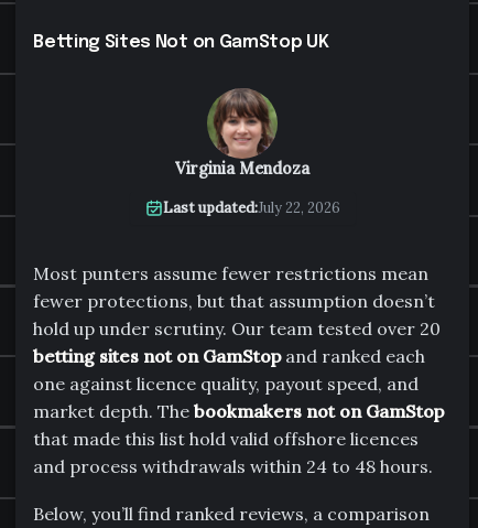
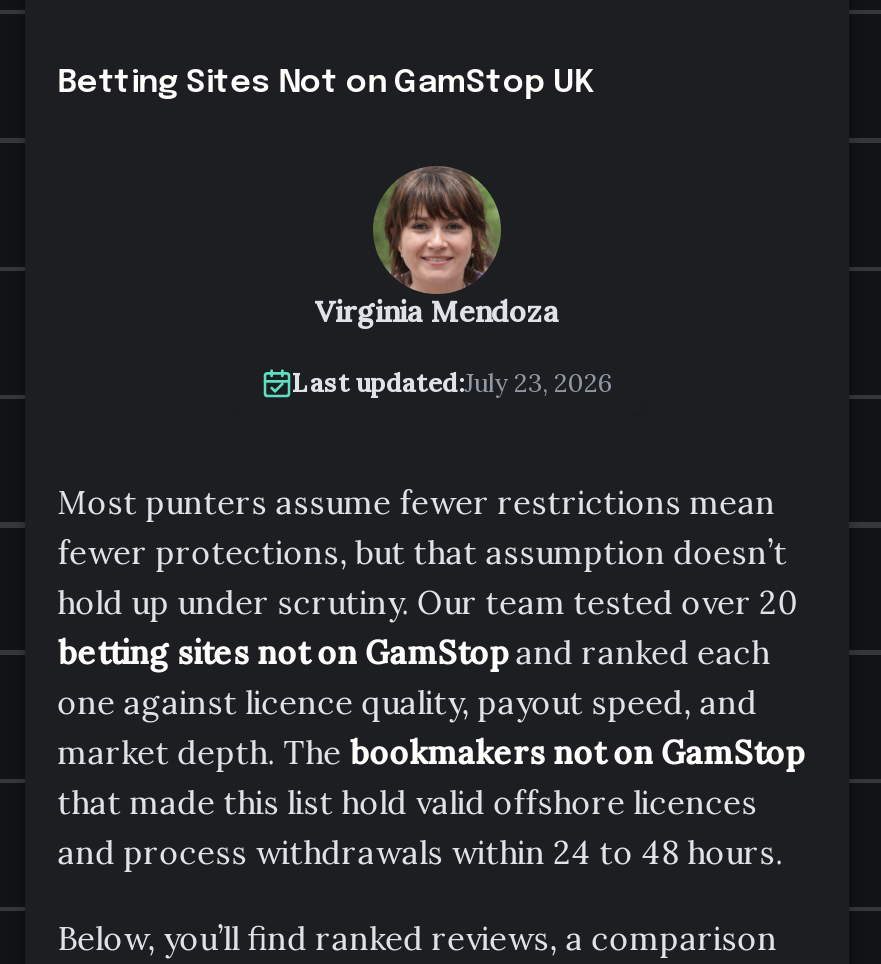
- Last updated:July 22, 2026
+ Last updated:July 23, 2026
